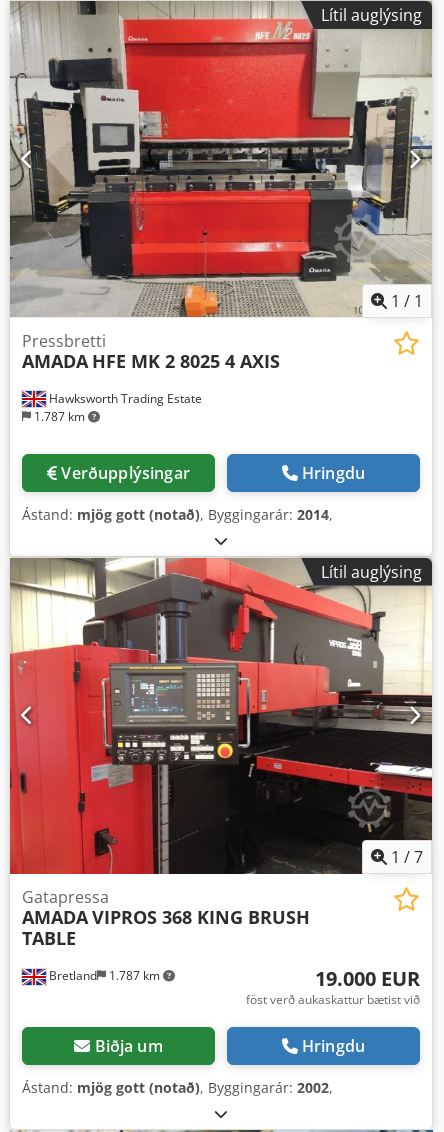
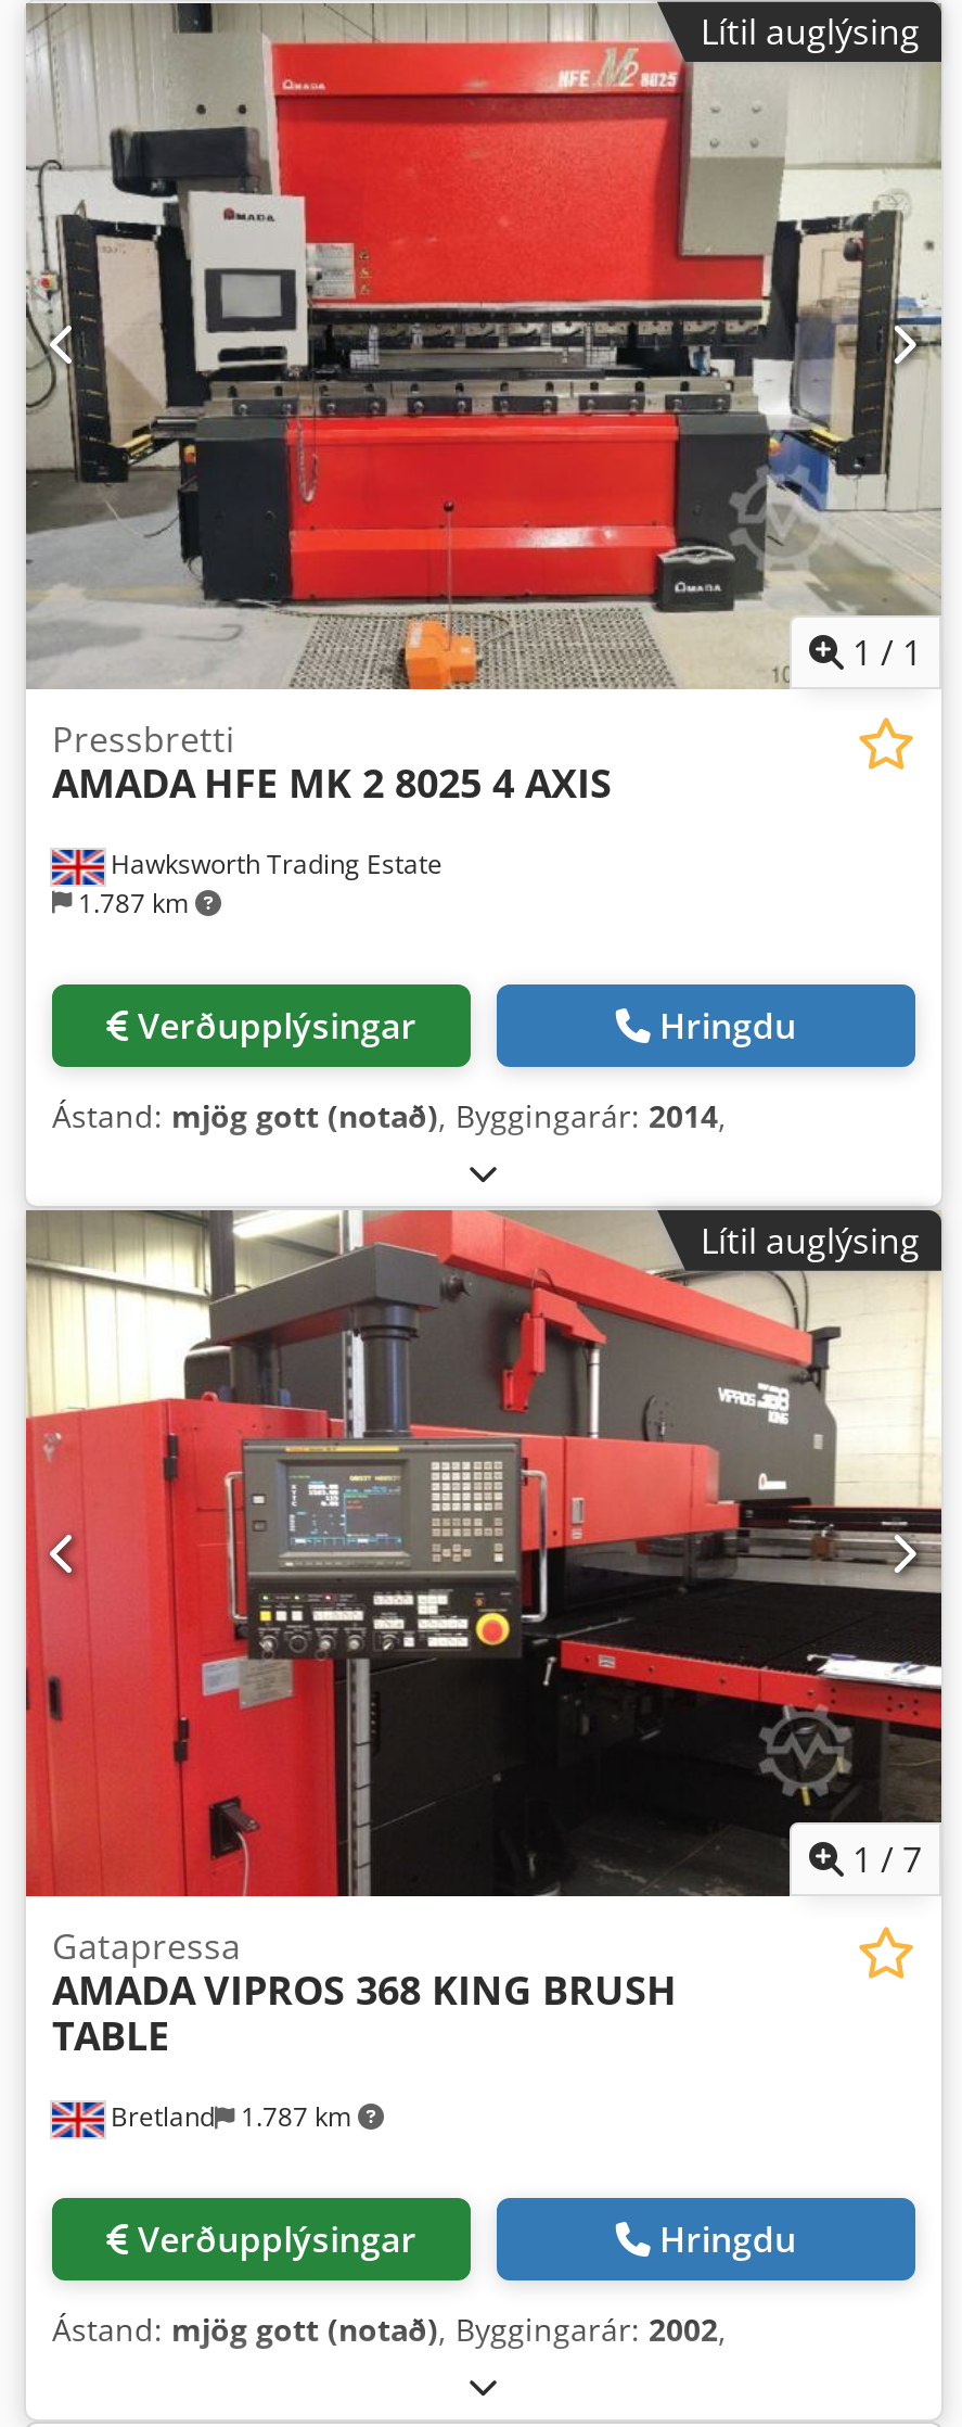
- 19.000 EUR
- föst verð aukaskattur bætist við
- Biðja um
+ Verðupplýsingar
